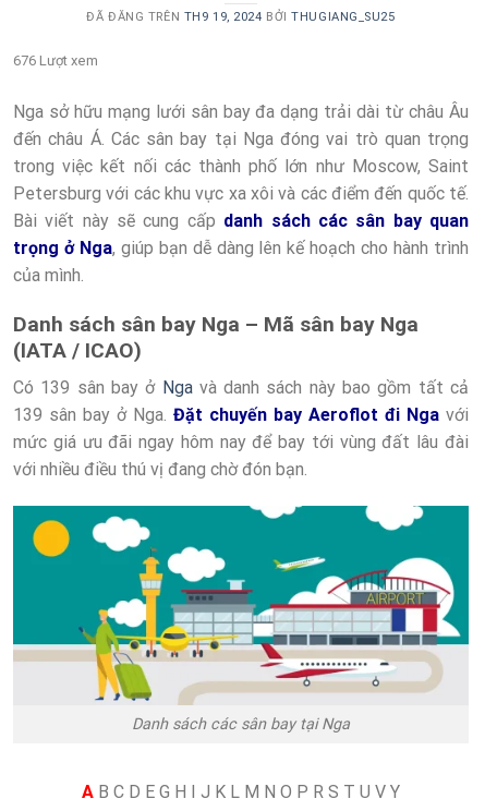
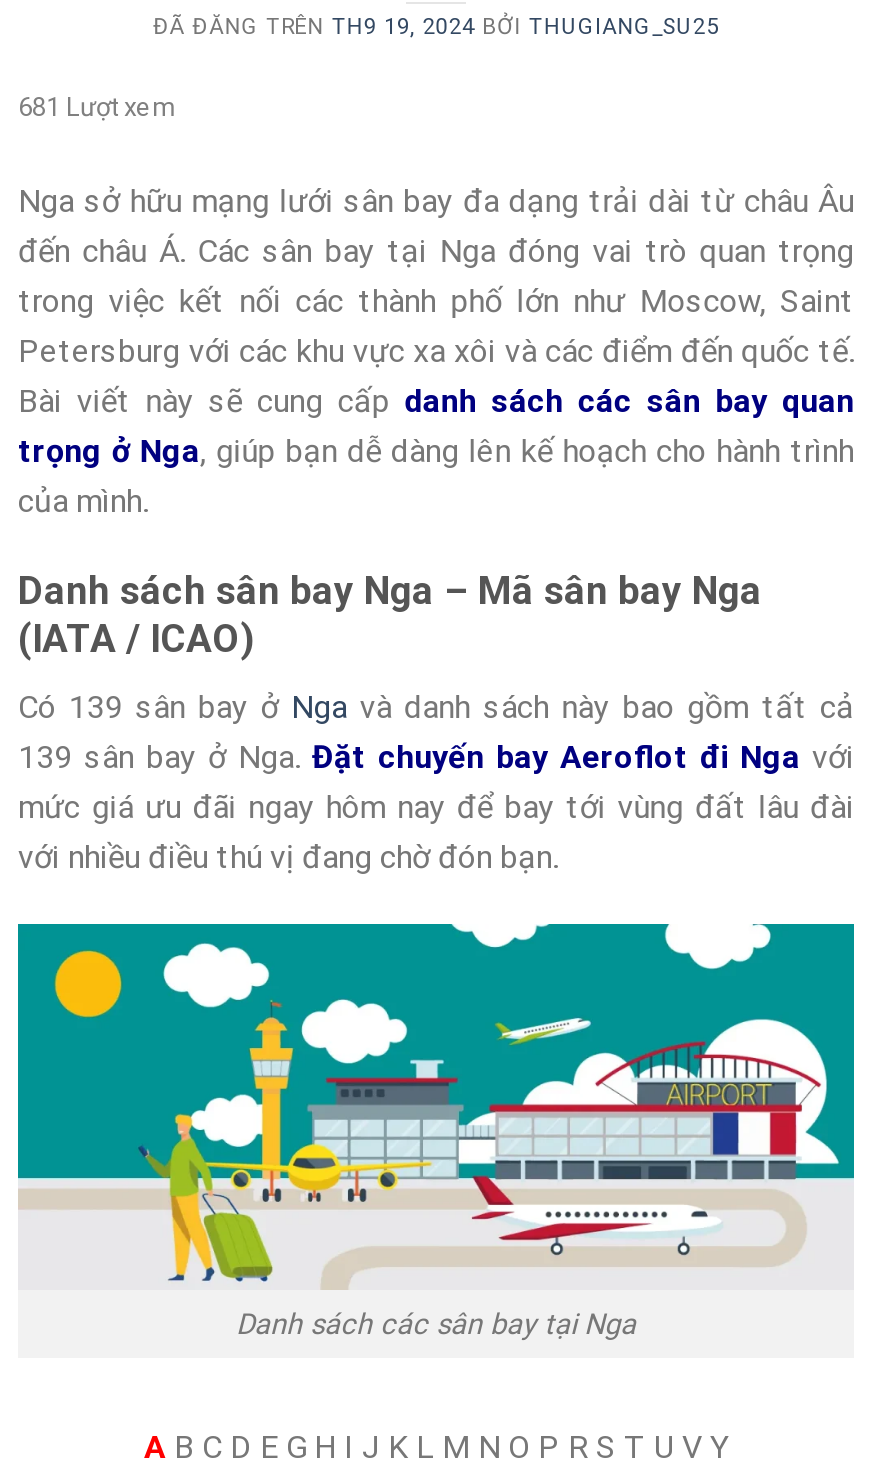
- 676 Lượt xem
+ 681 Lượt xem
